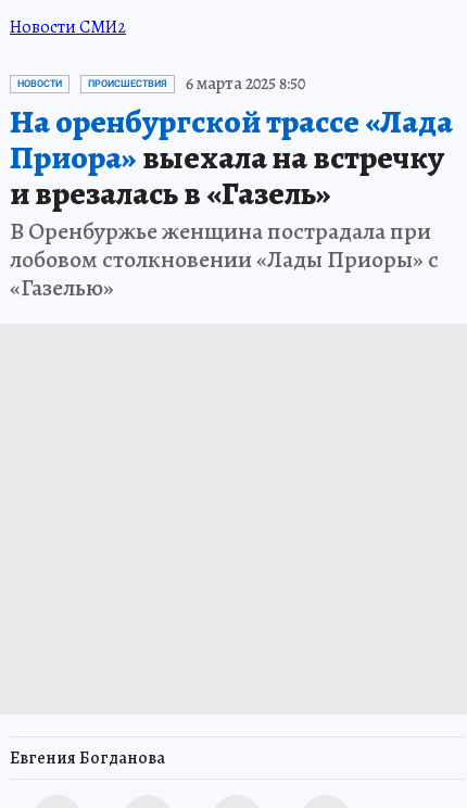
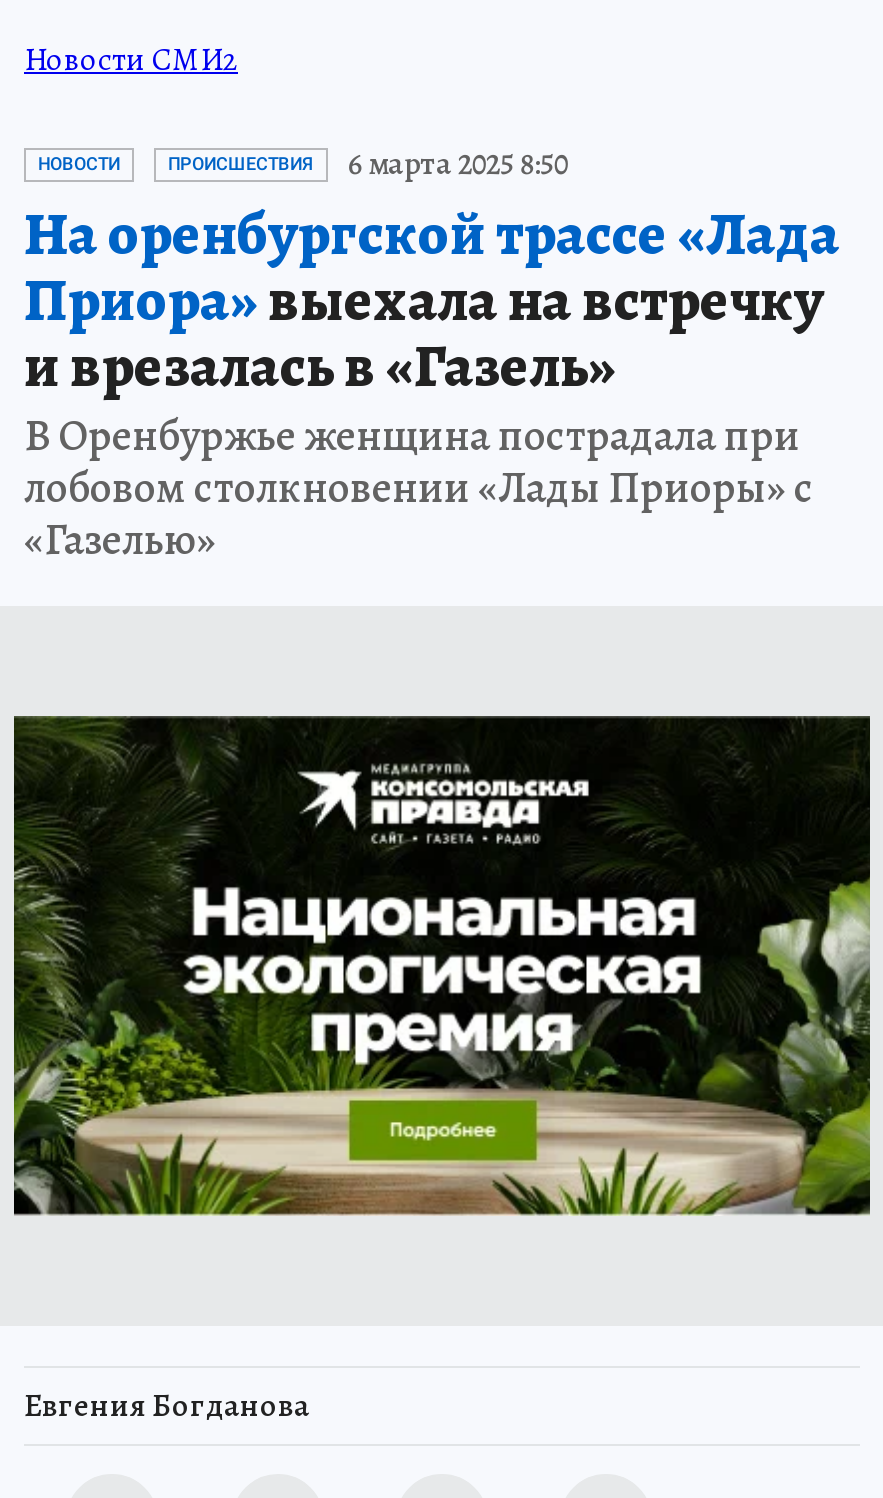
+ [image]
